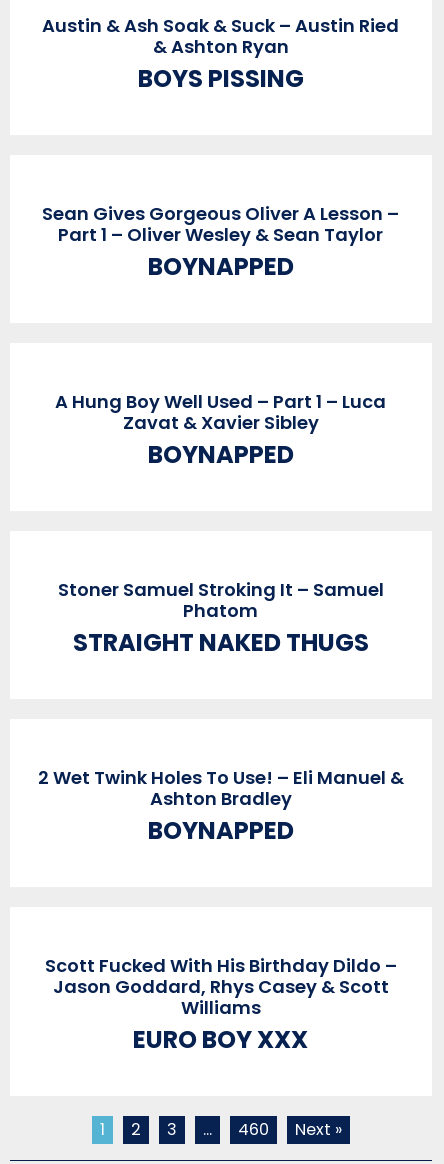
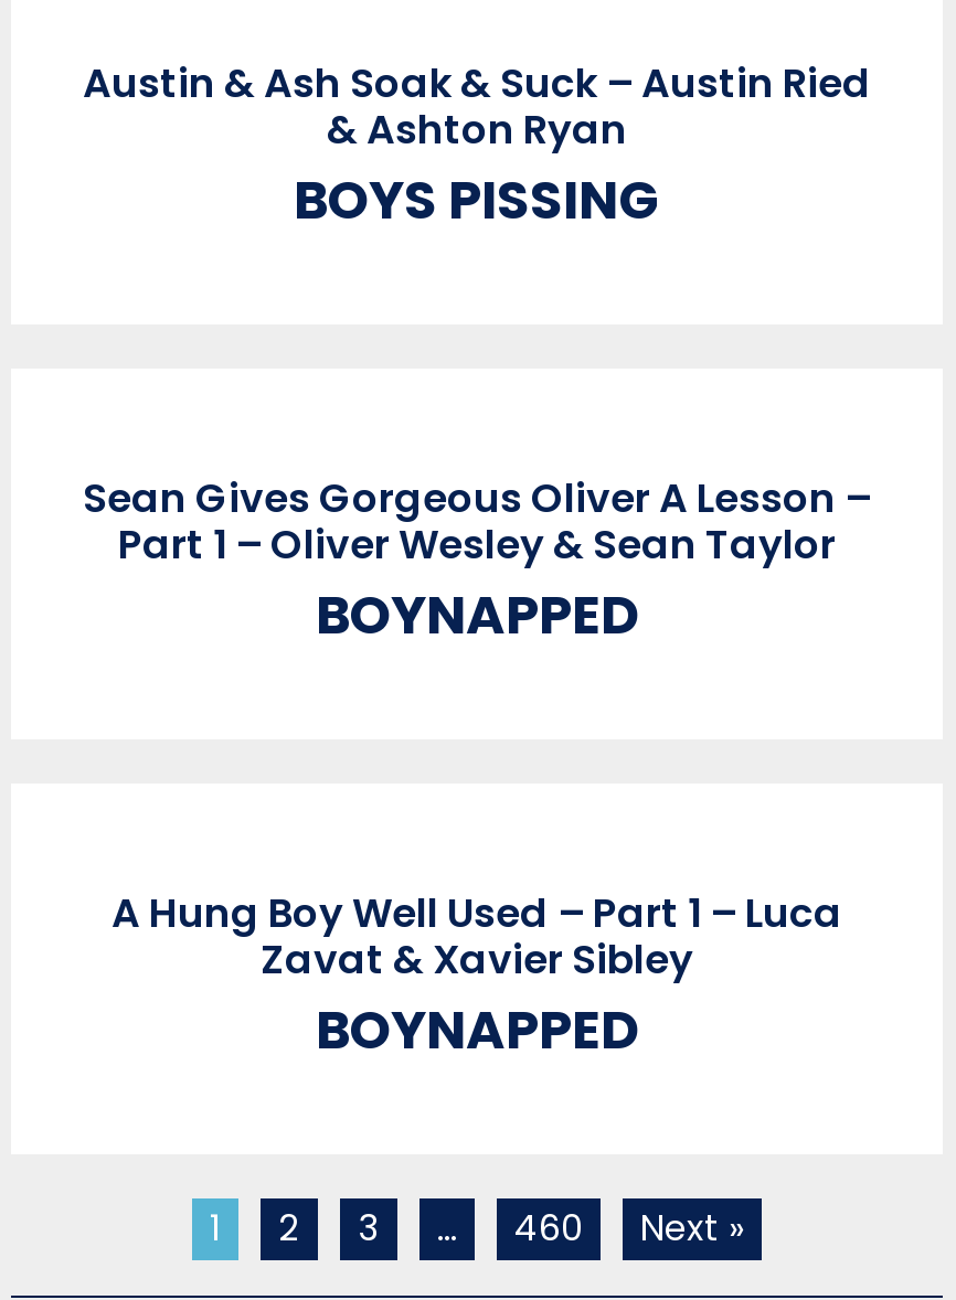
- Stoner Samuel Stroking It – Samuel
- Phatom
- STRAIGHT NAKED THUGS

- 2 Wet Twink Holes To Use! – Eli Manuel &
- Ashton Bradley
- BOYNAPPED

- Scott Fucked With His Birthday Dildo –
- Jason Goddard, Rhys Casey & Scott
- Williams
- EURO BOY XXX
